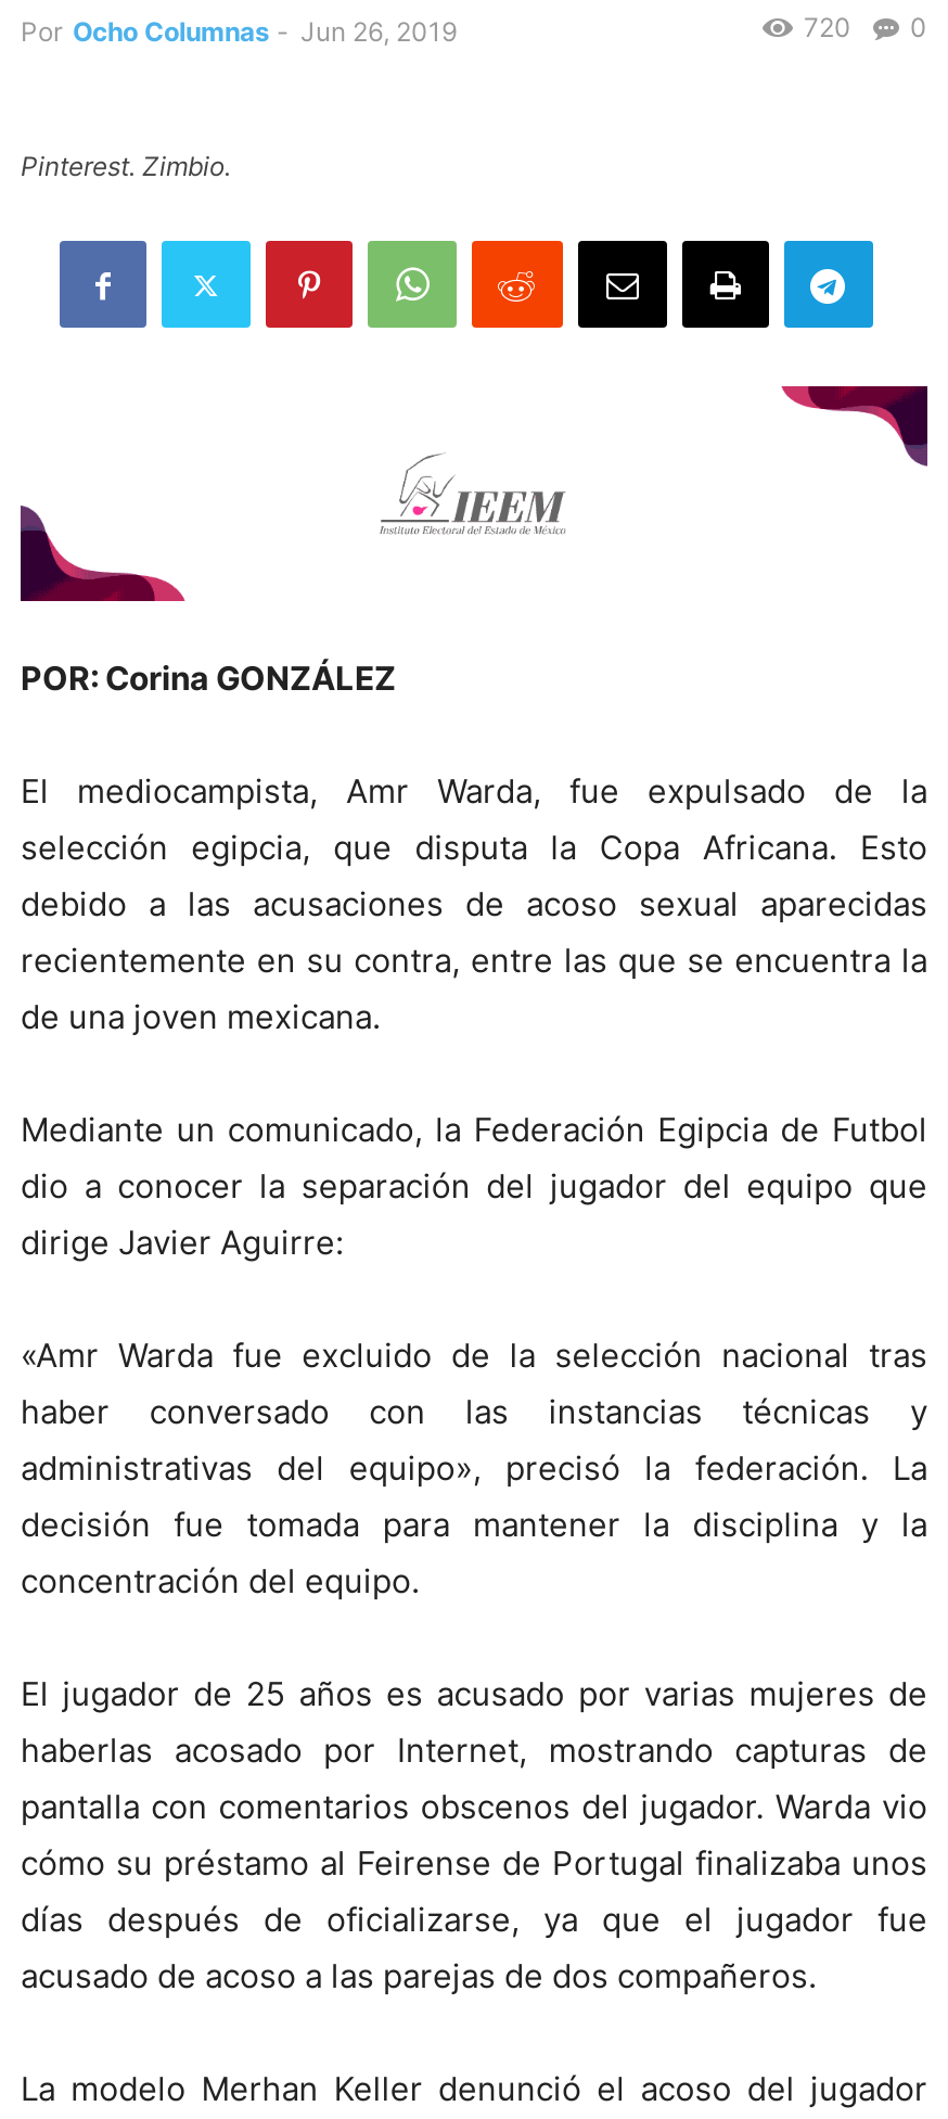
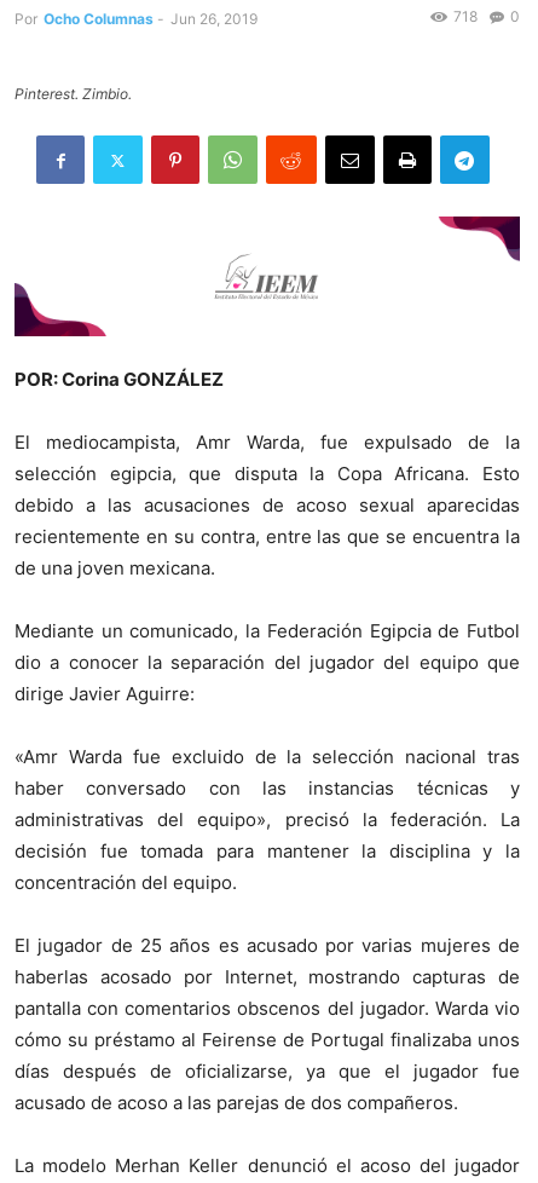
- 720 0
+ 718 0
